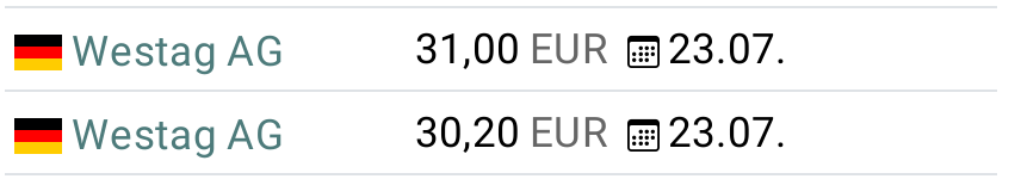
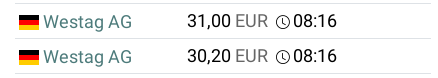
- 31,00 EUR 23.07.
+ 31,00 EUR 08:16

- 30,20 EUR 23.07.
+ 30,20 EUR 08:16
